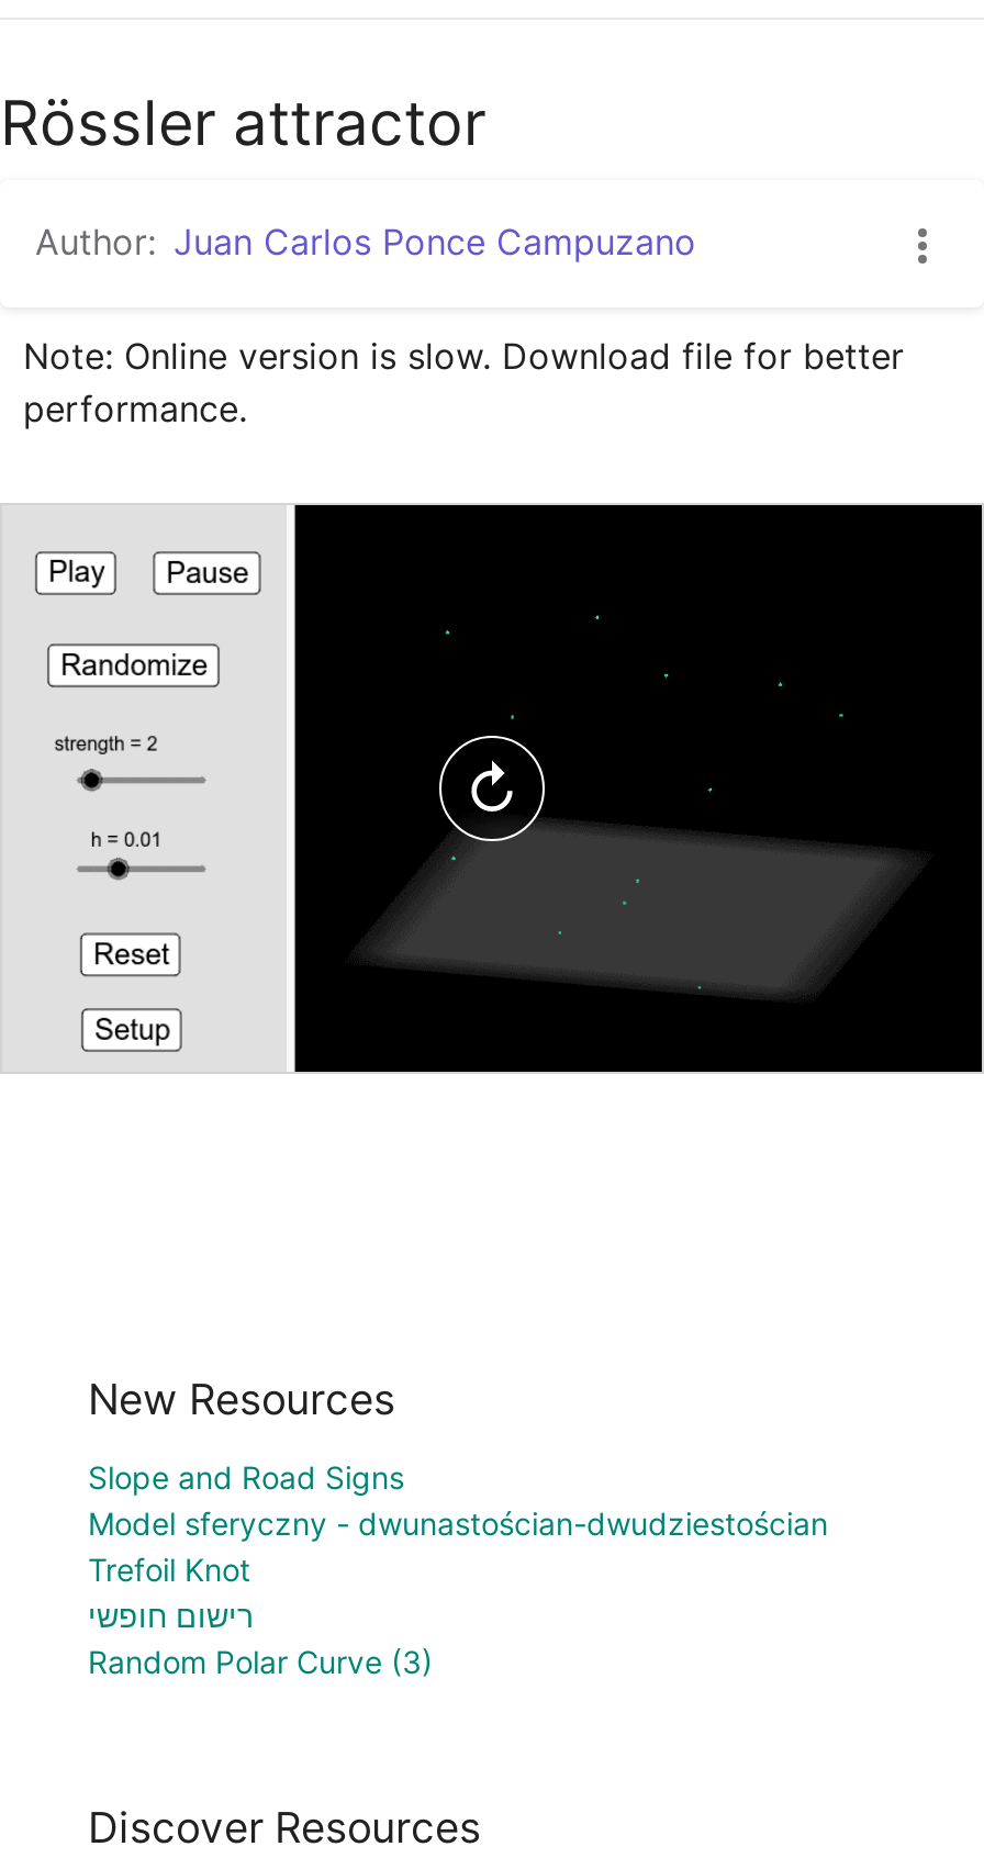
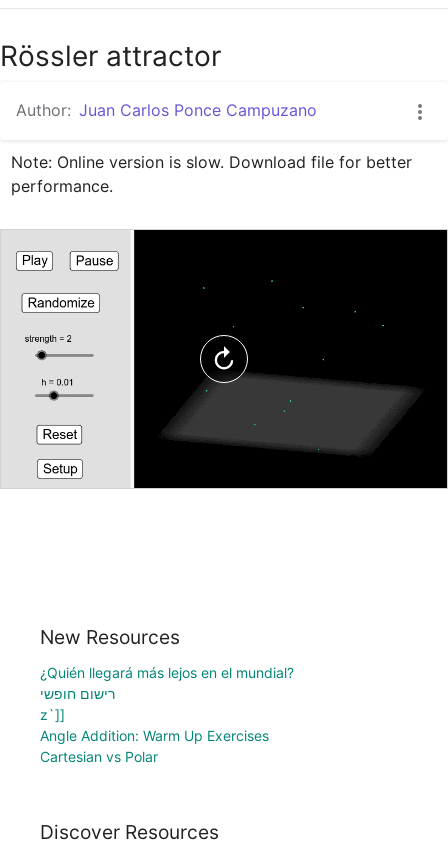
- Slope and Road Signs
- Model sferyczny - dwunastościan-dwudziestościan
- Trefoil Knot
+ ¿Quién llegará más lejos en el mundial?

moved up: רישום חופשי

- Random Polar Curve (3)
+ z`]]
+ Angle Addition: Warm Up Exercises
+ Cartesian vs Polar
